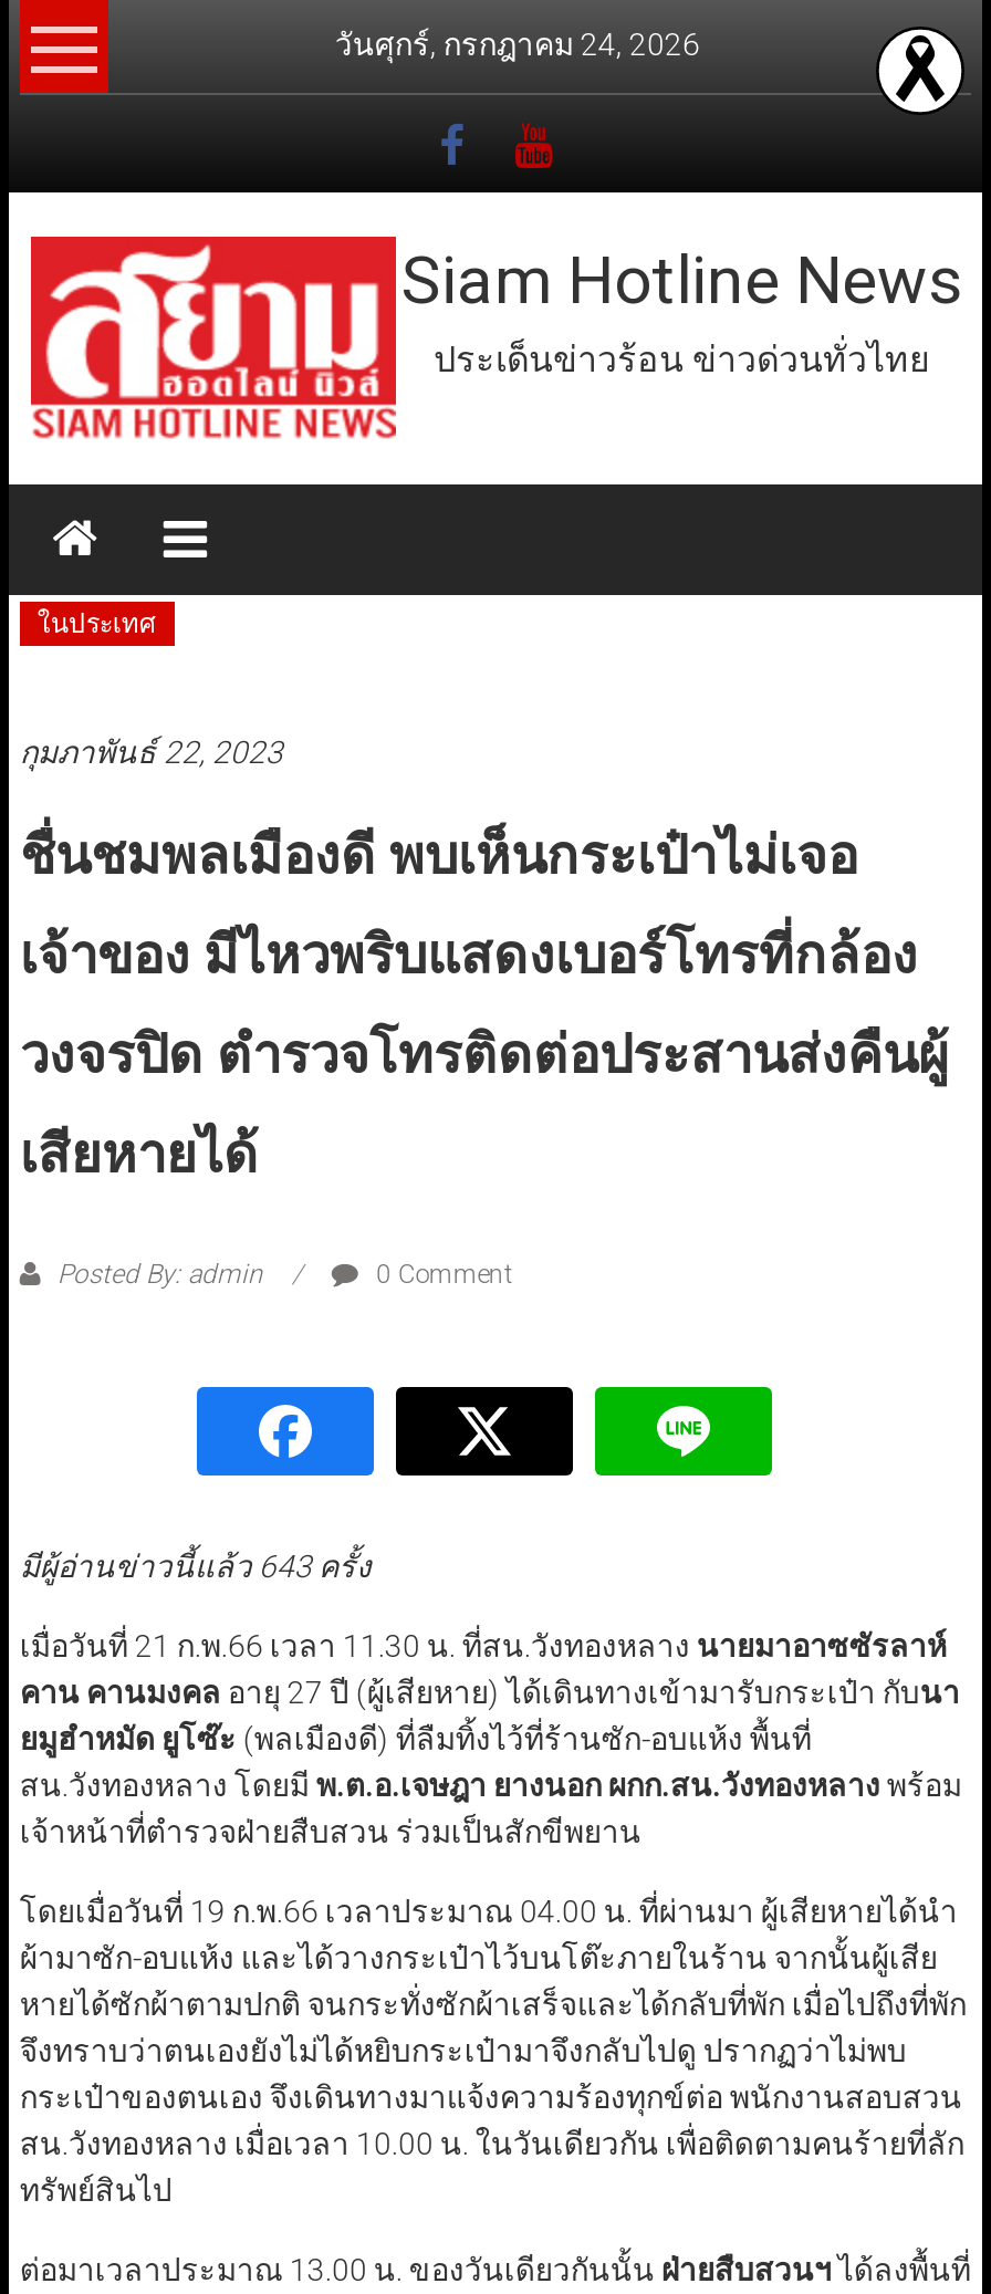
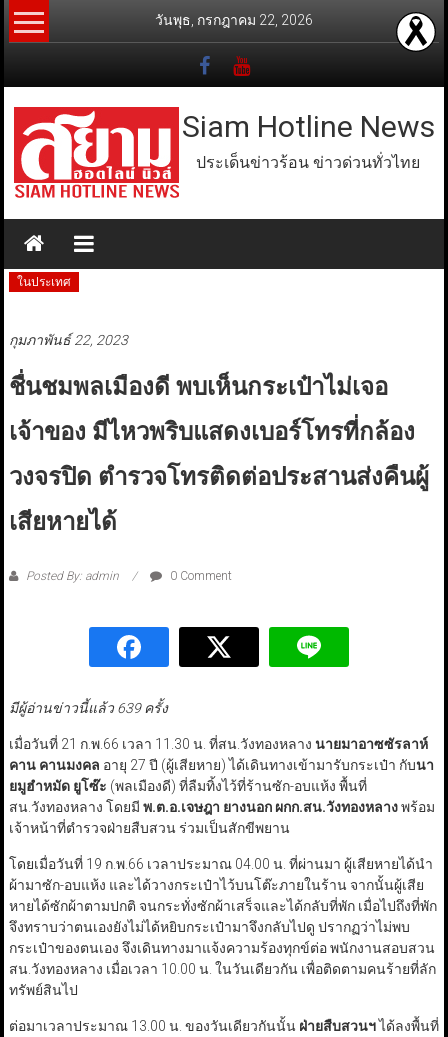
- วันศุกร์, กรกฎาคม 24, 2026
+ วันพุธ, กรกฎาคม 22, 2026

- มีผู้อ่านข่าวนี้แล้ว 643 ครั้ง
+ มีผู้อ่านข่าวนี้แล้ว 639 ครั้ง
